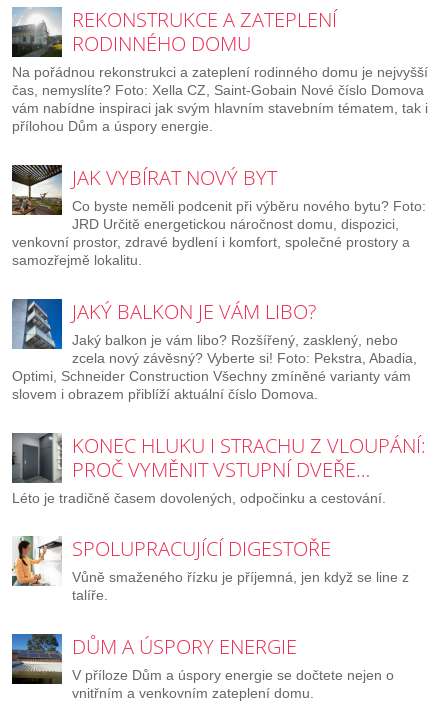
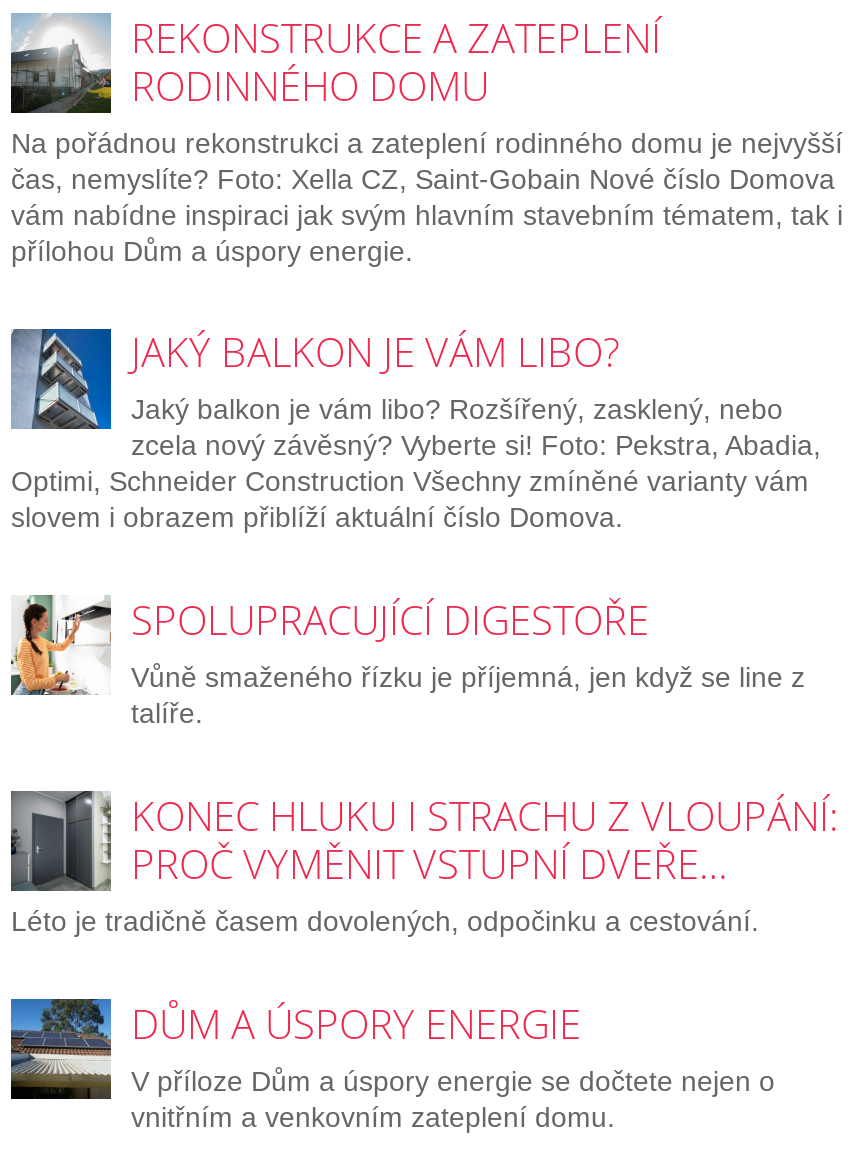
- [image]
- JAK VYBÍRAT NOVÝ BYT
- Co byste neměli podcenit při výběru nového bytu? Foto:
- JRD Určitě energetickou náročnost domu, dispozici,
- venkovní prostor, zdravé bydlení i komfort, společné prostory a
- samozřejmě lokalitu.

moved up: [image] | SPOLUPRACUJÍCÍ DIGESTOŘE | Vůně smaženého řízku je příjemná, jen když se line z | talíře.
